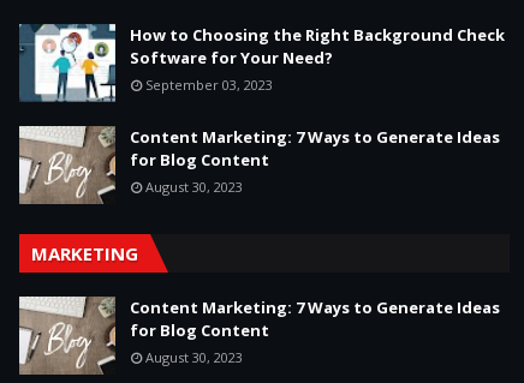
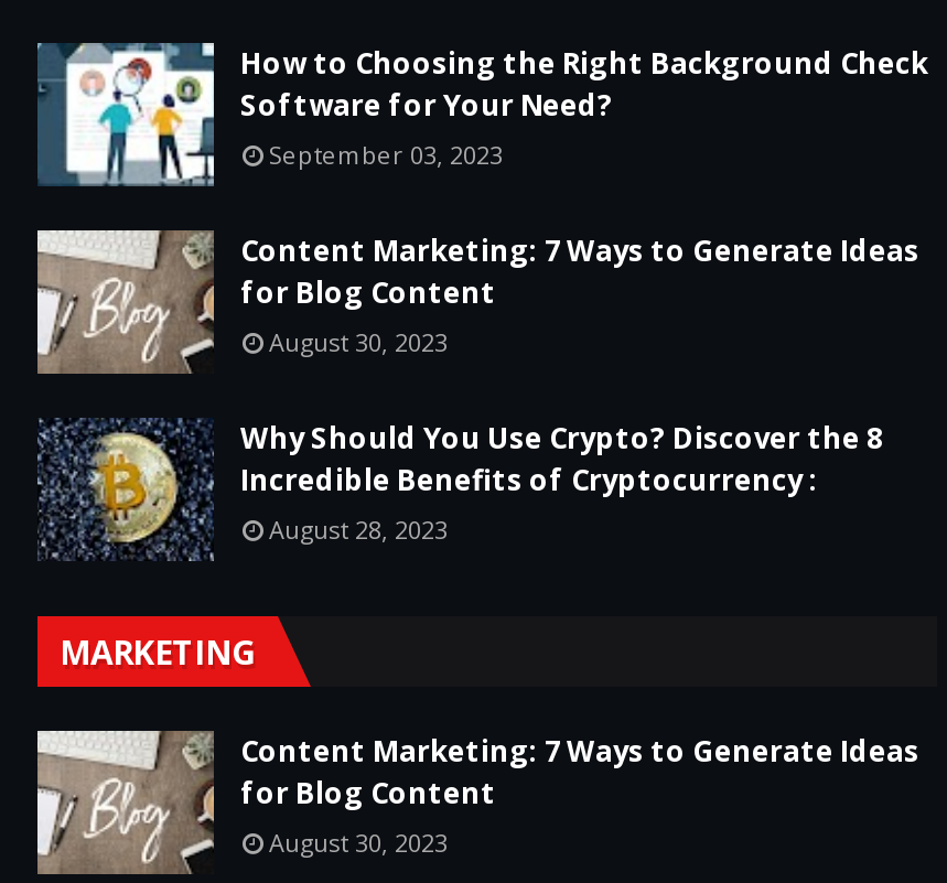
+ [image]
+ Why Should You Use Crypto? Discover the 8
+ Incredible Benefits of Cryptocurrency :
+ August 28, 2023
